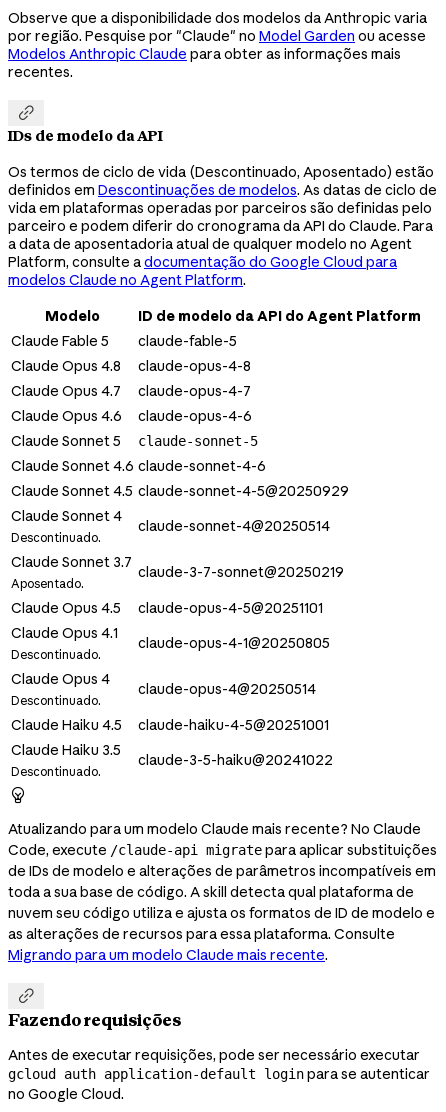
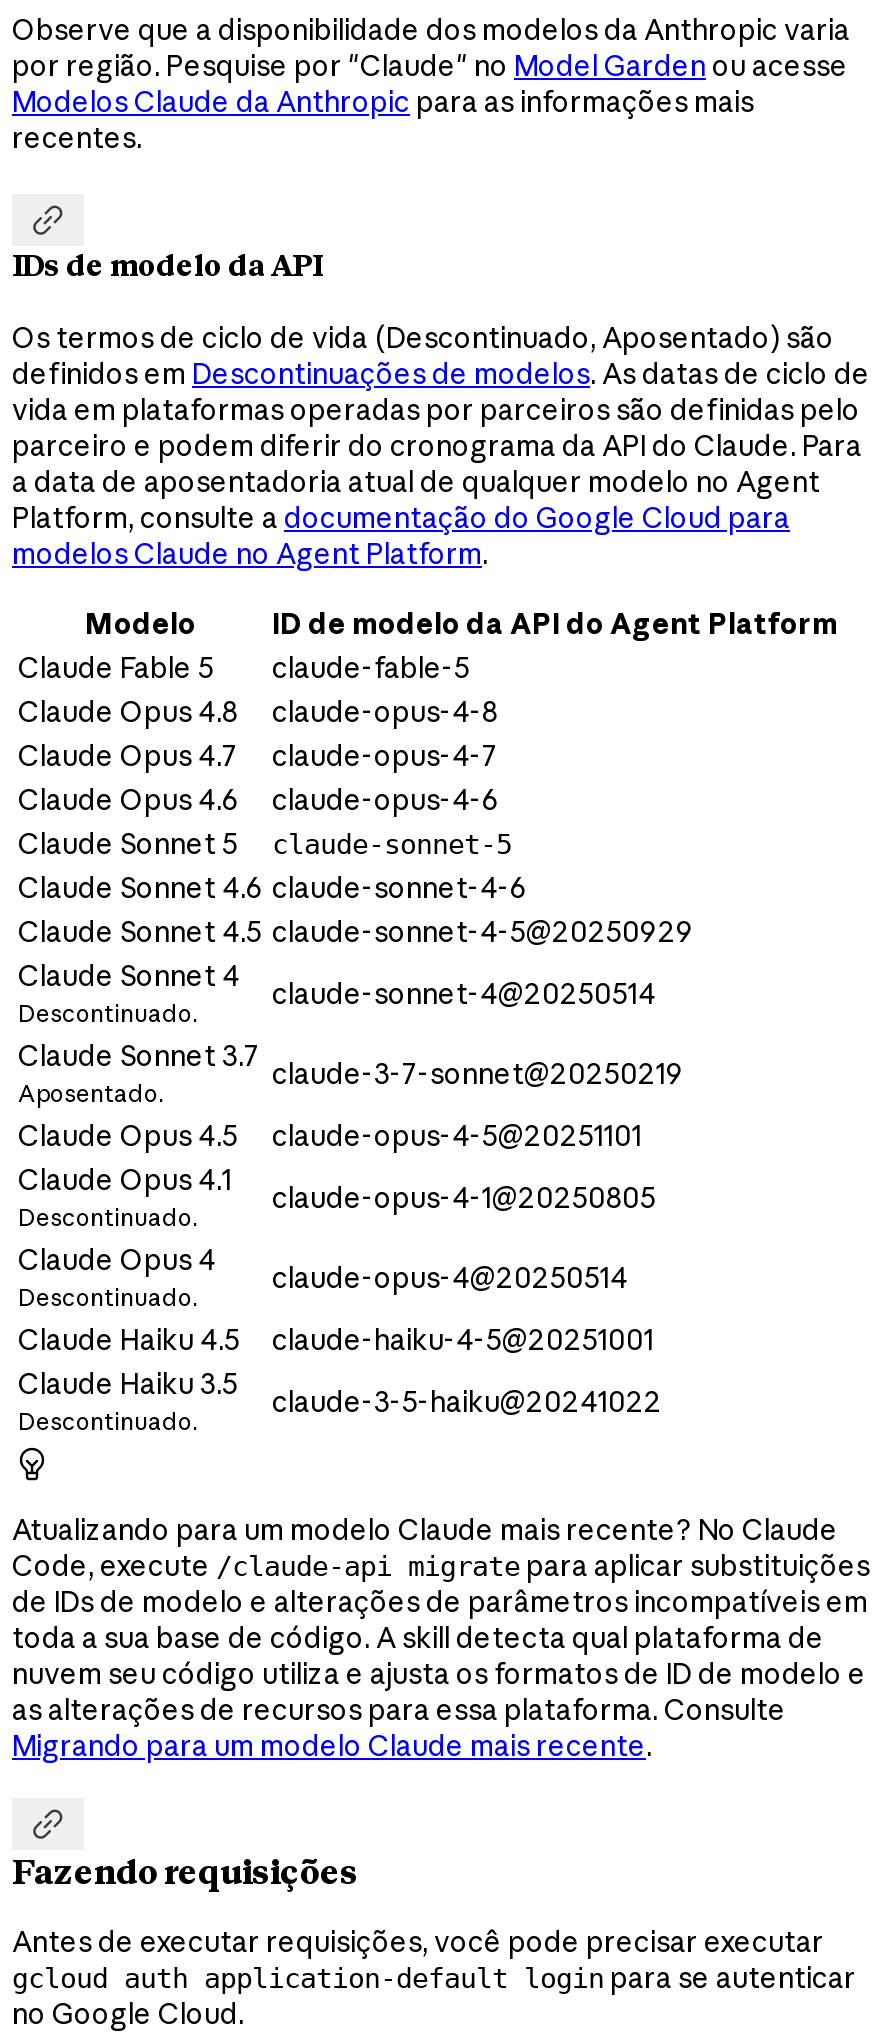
- Modelos Anthropic Claude para obter as informações mais
+ Modelos Claude da Anthropic para as informações mais

- Os termos de ciclo de vida (Descontinuado, Aposentado) estão
+ Os termos de ciclo de vida (Descontinuado, Aposentado) são

- Antes de executar requisições, pode ser necessário executar
+ Antes de executar requisições, você pode precisar executar
